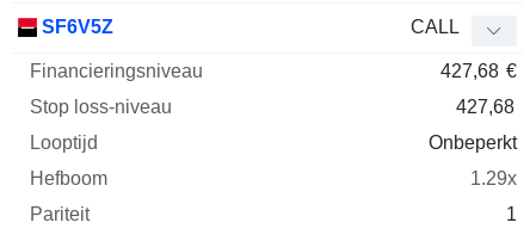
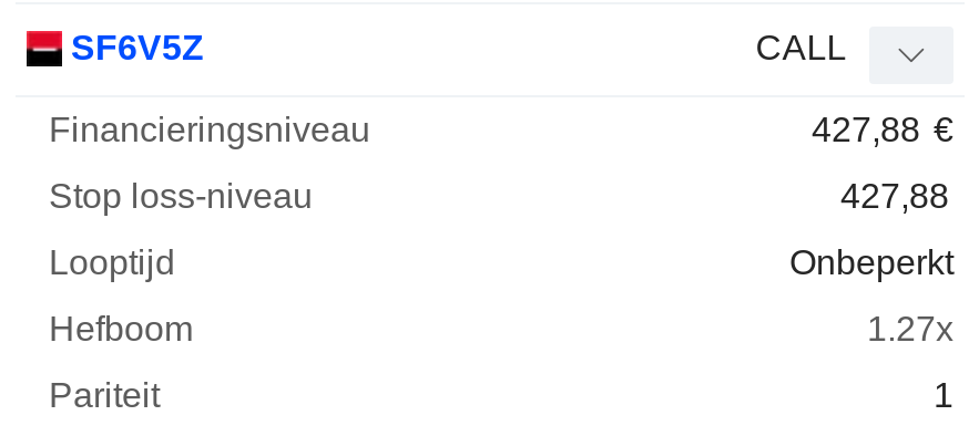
- 427,68 €
+ 427,88 €

- 427,68
+ 427,88

- 1.29x
+ 1.27x
